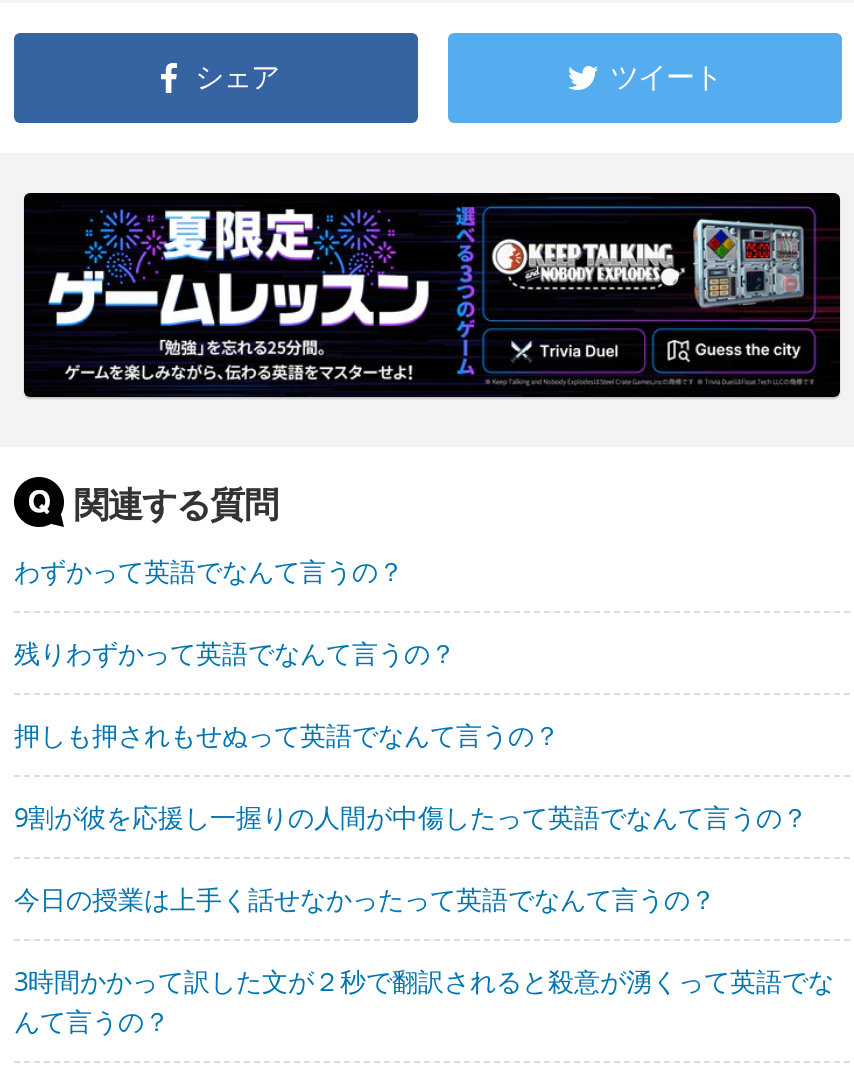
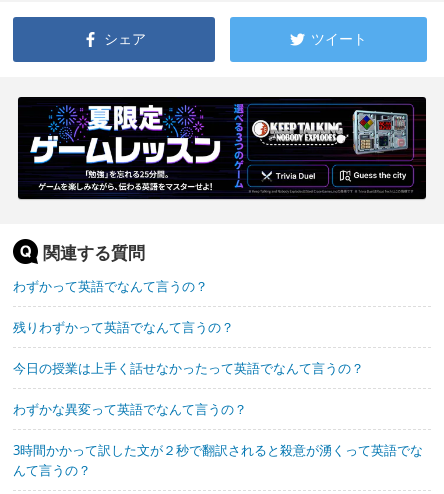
- 押しも押されもせぬって英語でなんて言うの？
- 9割が彼を応援し一握りの人間が中傷したって英語でなんて言うの？

moved up: 今日の授業は上手く話せなかったって英語でなんて言うの？

+ わずかな異変って英語でなんて言うの？
